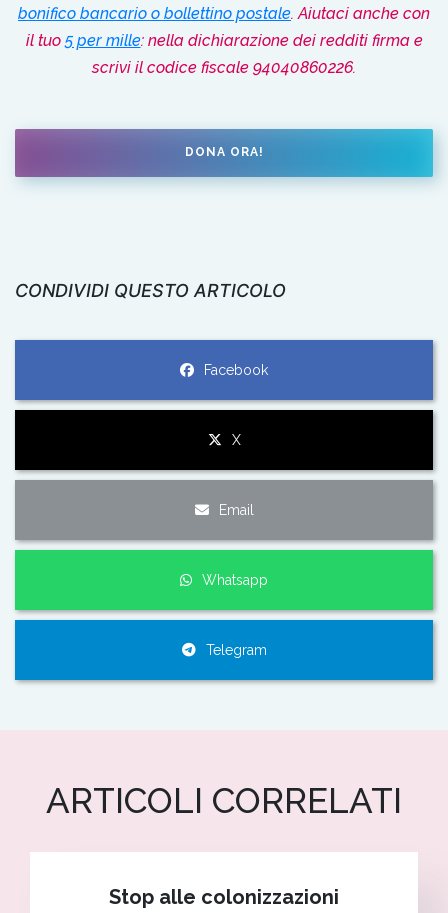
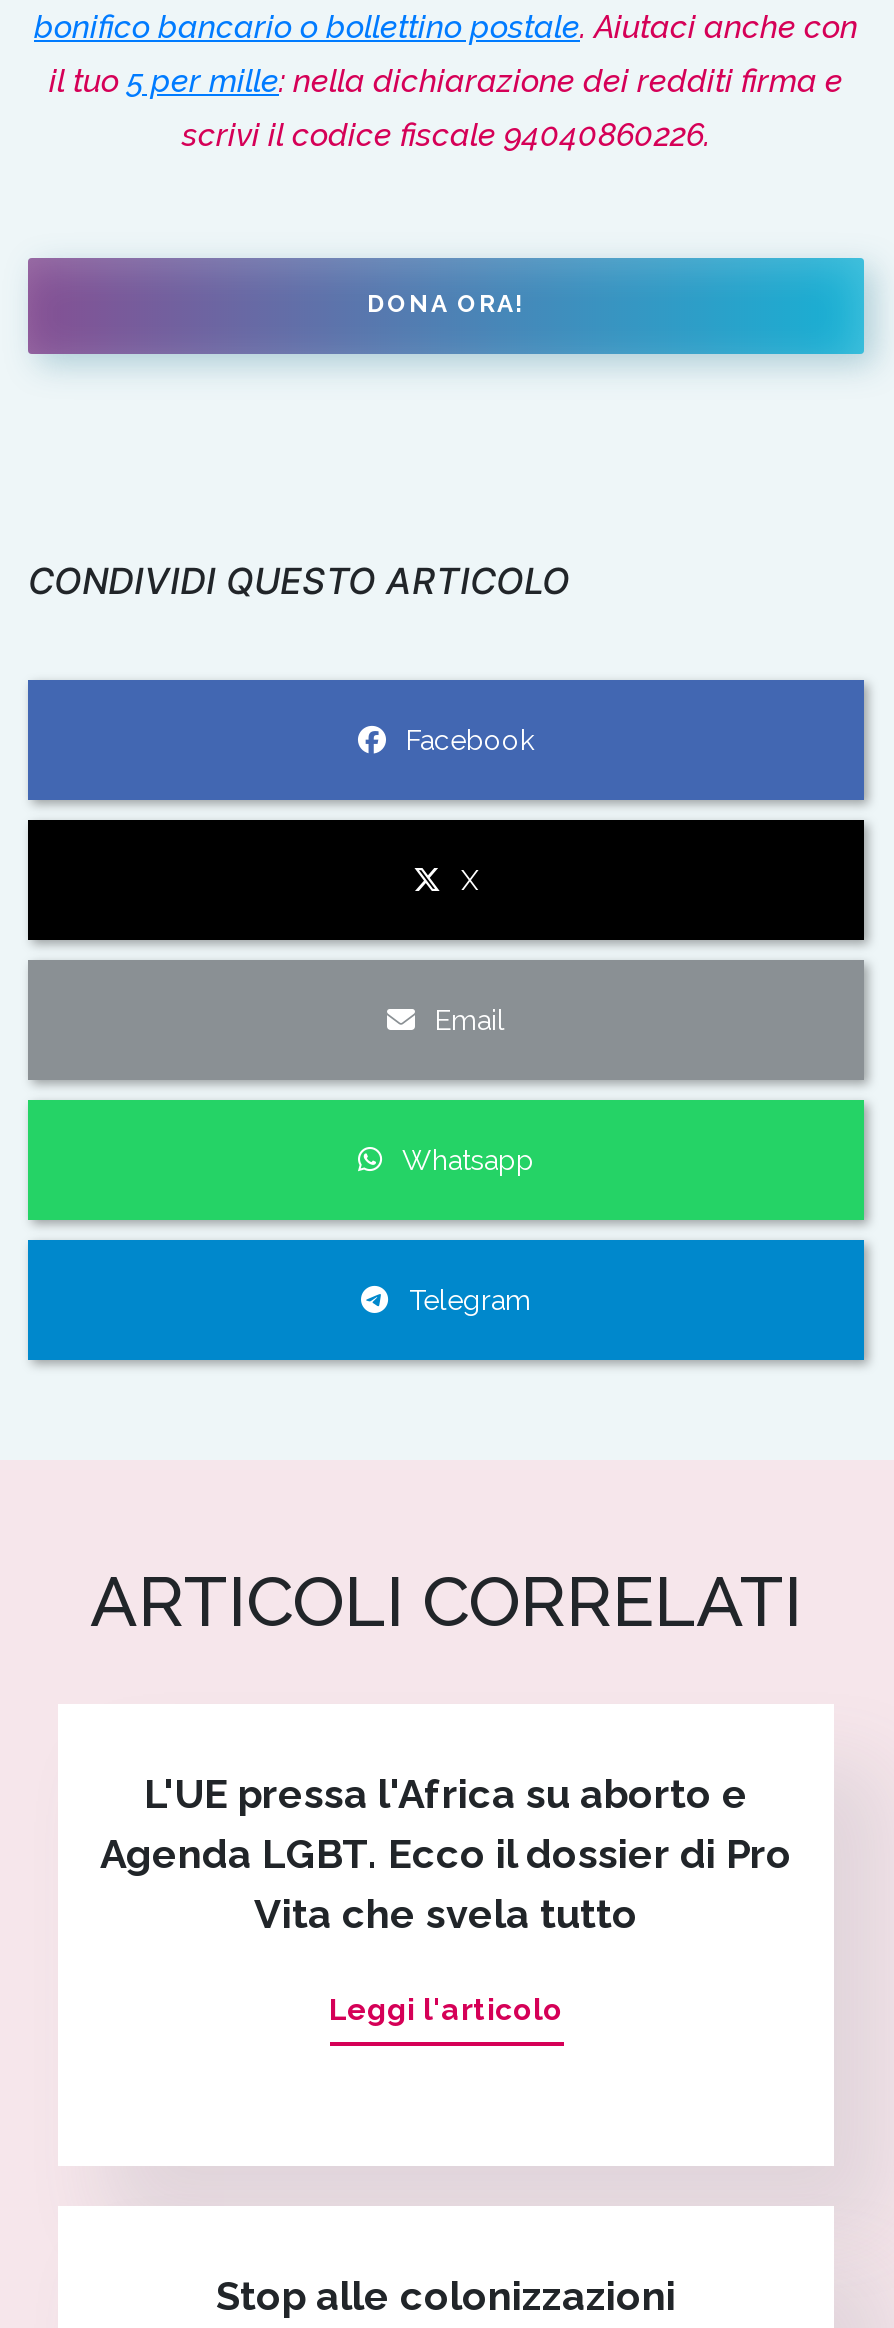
+ L'UE pressa l'Africa su aborto e
+ Agenda LGBT. Ecco il dossier di Pro
+ Vita che svela tutto
+ Leggi l'articolo
